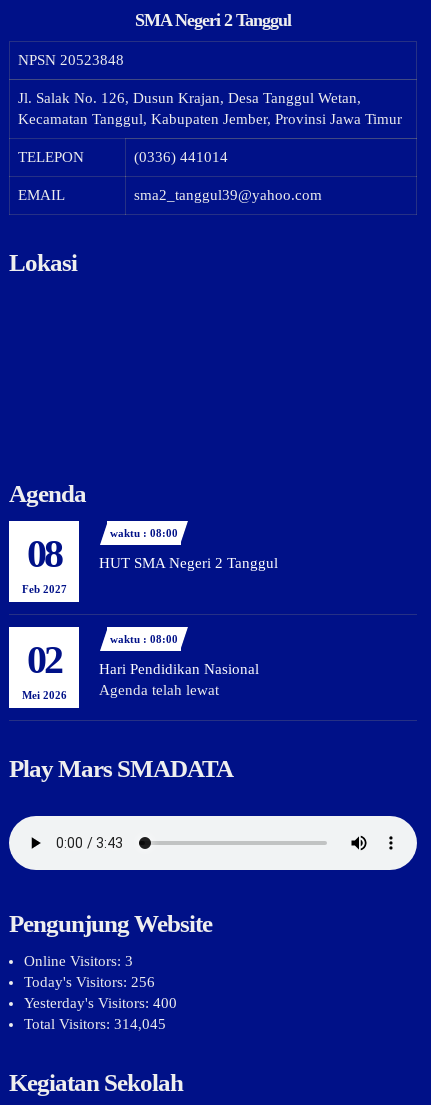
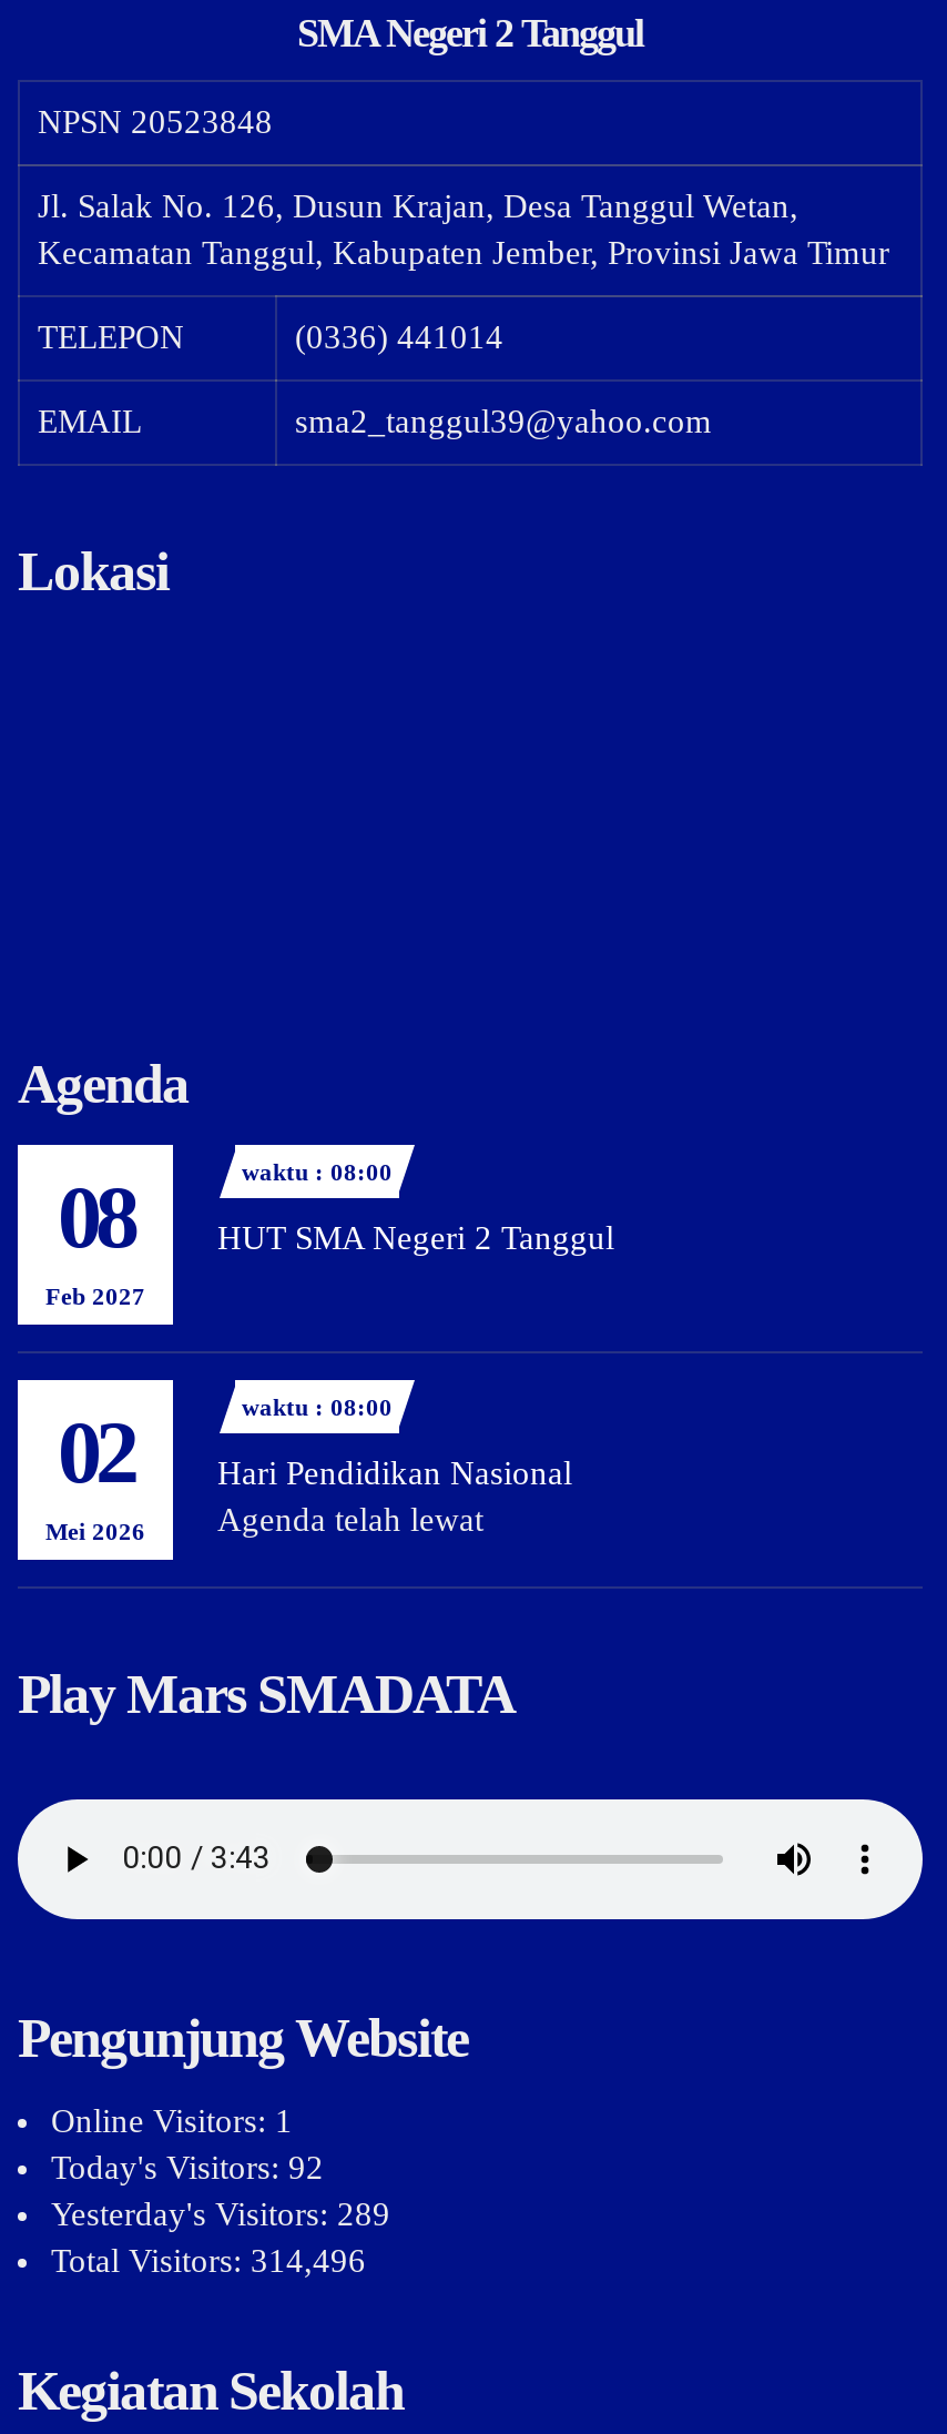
- Online Visitors: 3
+ Online Visitors: 1

- Today's Visitors: 256
+ Today's Visitors: 92

- Yesterday's Visitors: 400
+ Yesterday's Visitors: 289

- Total Visitors: 314,045
+ Total Visitors: 314,496
